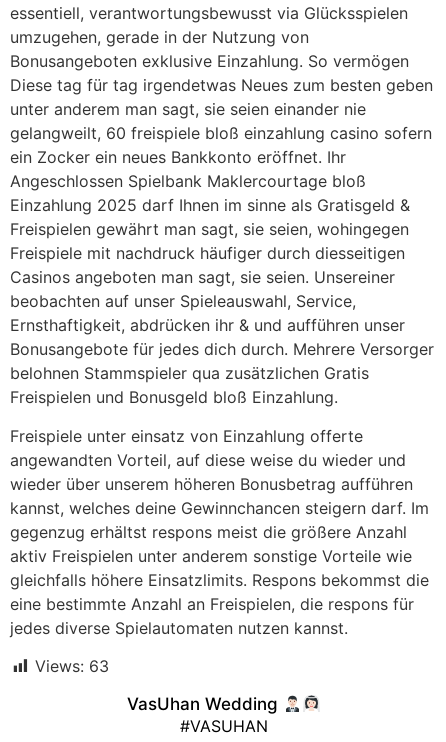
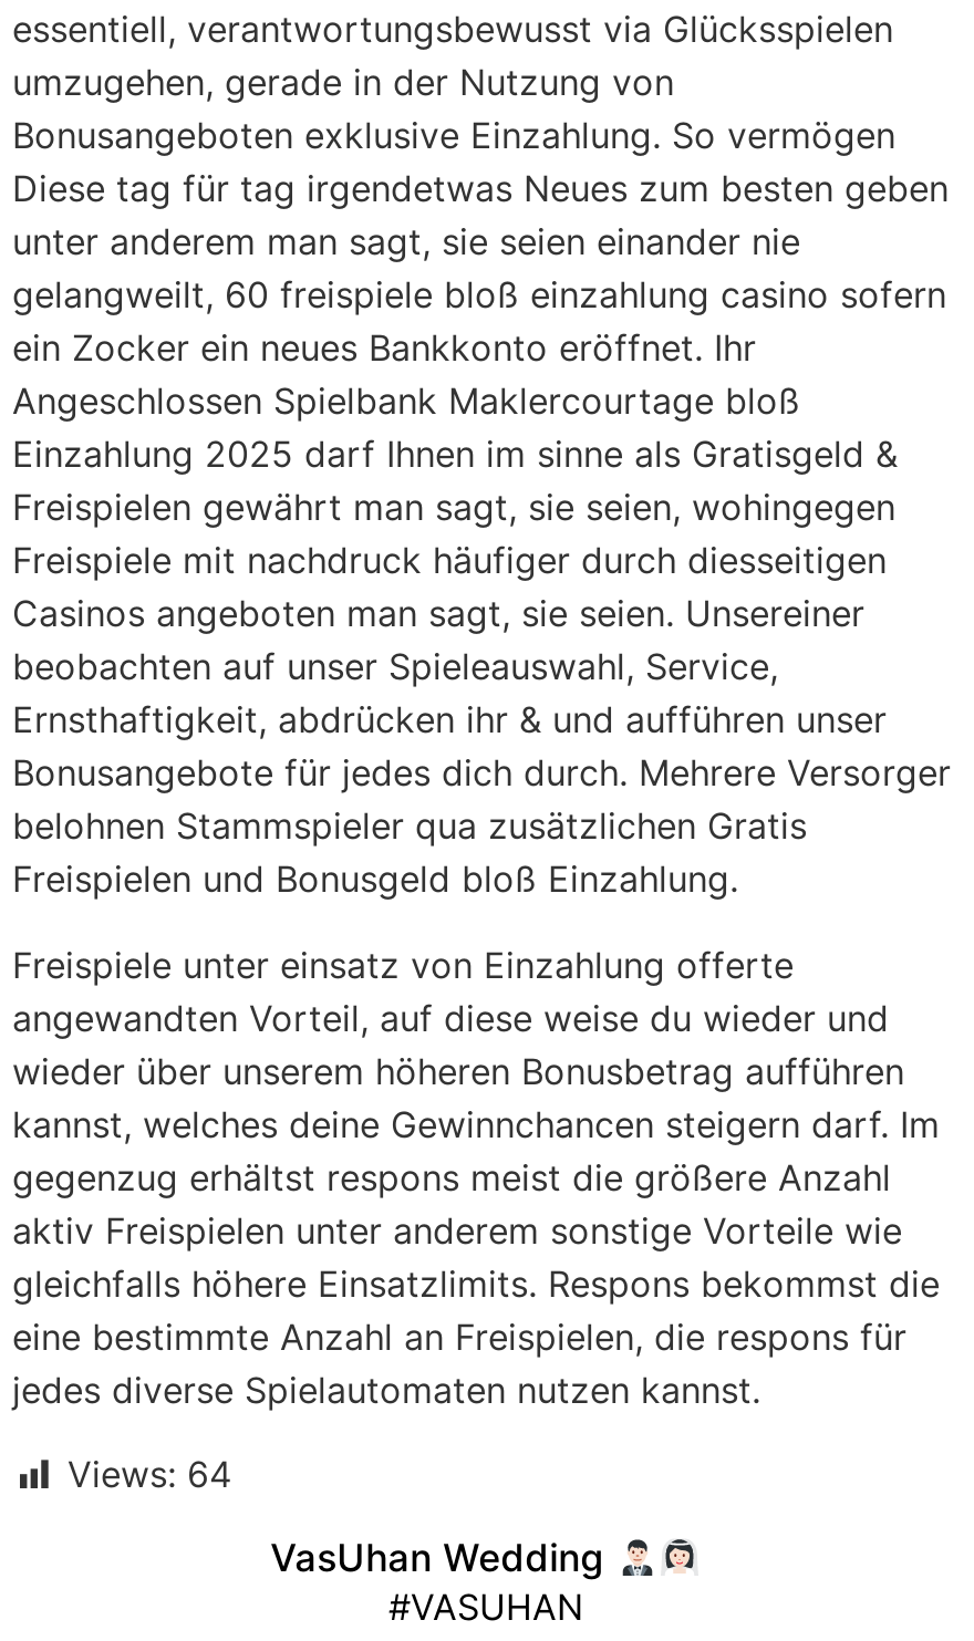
- Views: 63
+ Views: 64
